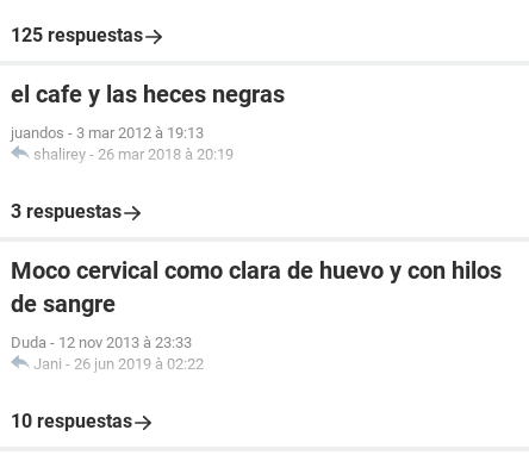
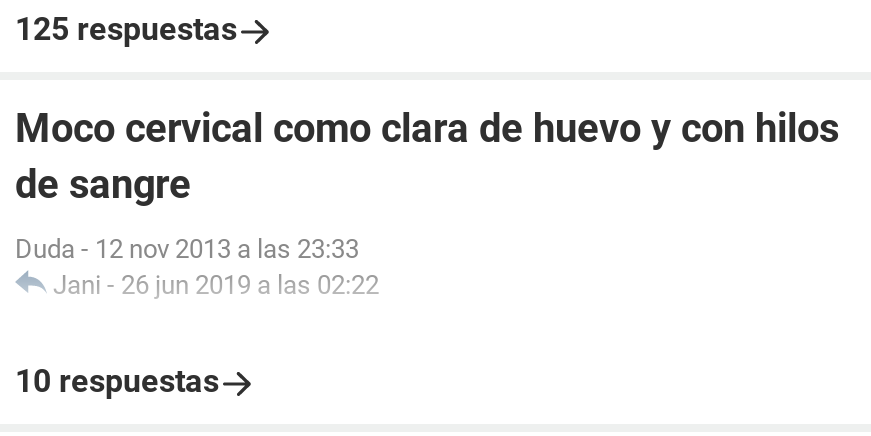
- el cafe y las heces negras
- juandos - 3 mar 2012 à 19:13
- shalirey - 26 mar 2018 à 20:19
- 3 respuestas

- Duda - 12 nov 2013 à 23:33
- Jani - 26 jun 2019 à 02:22
+ Duda - 12 nov 2013 a las 23:33
+ Jani - 26 jun 2019 a las 02:22
